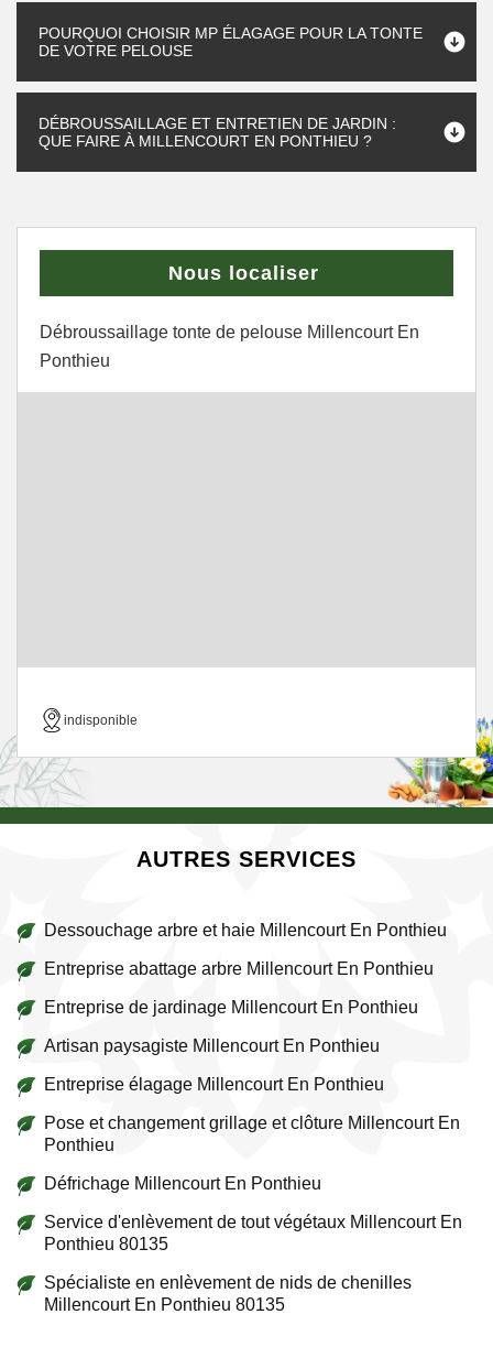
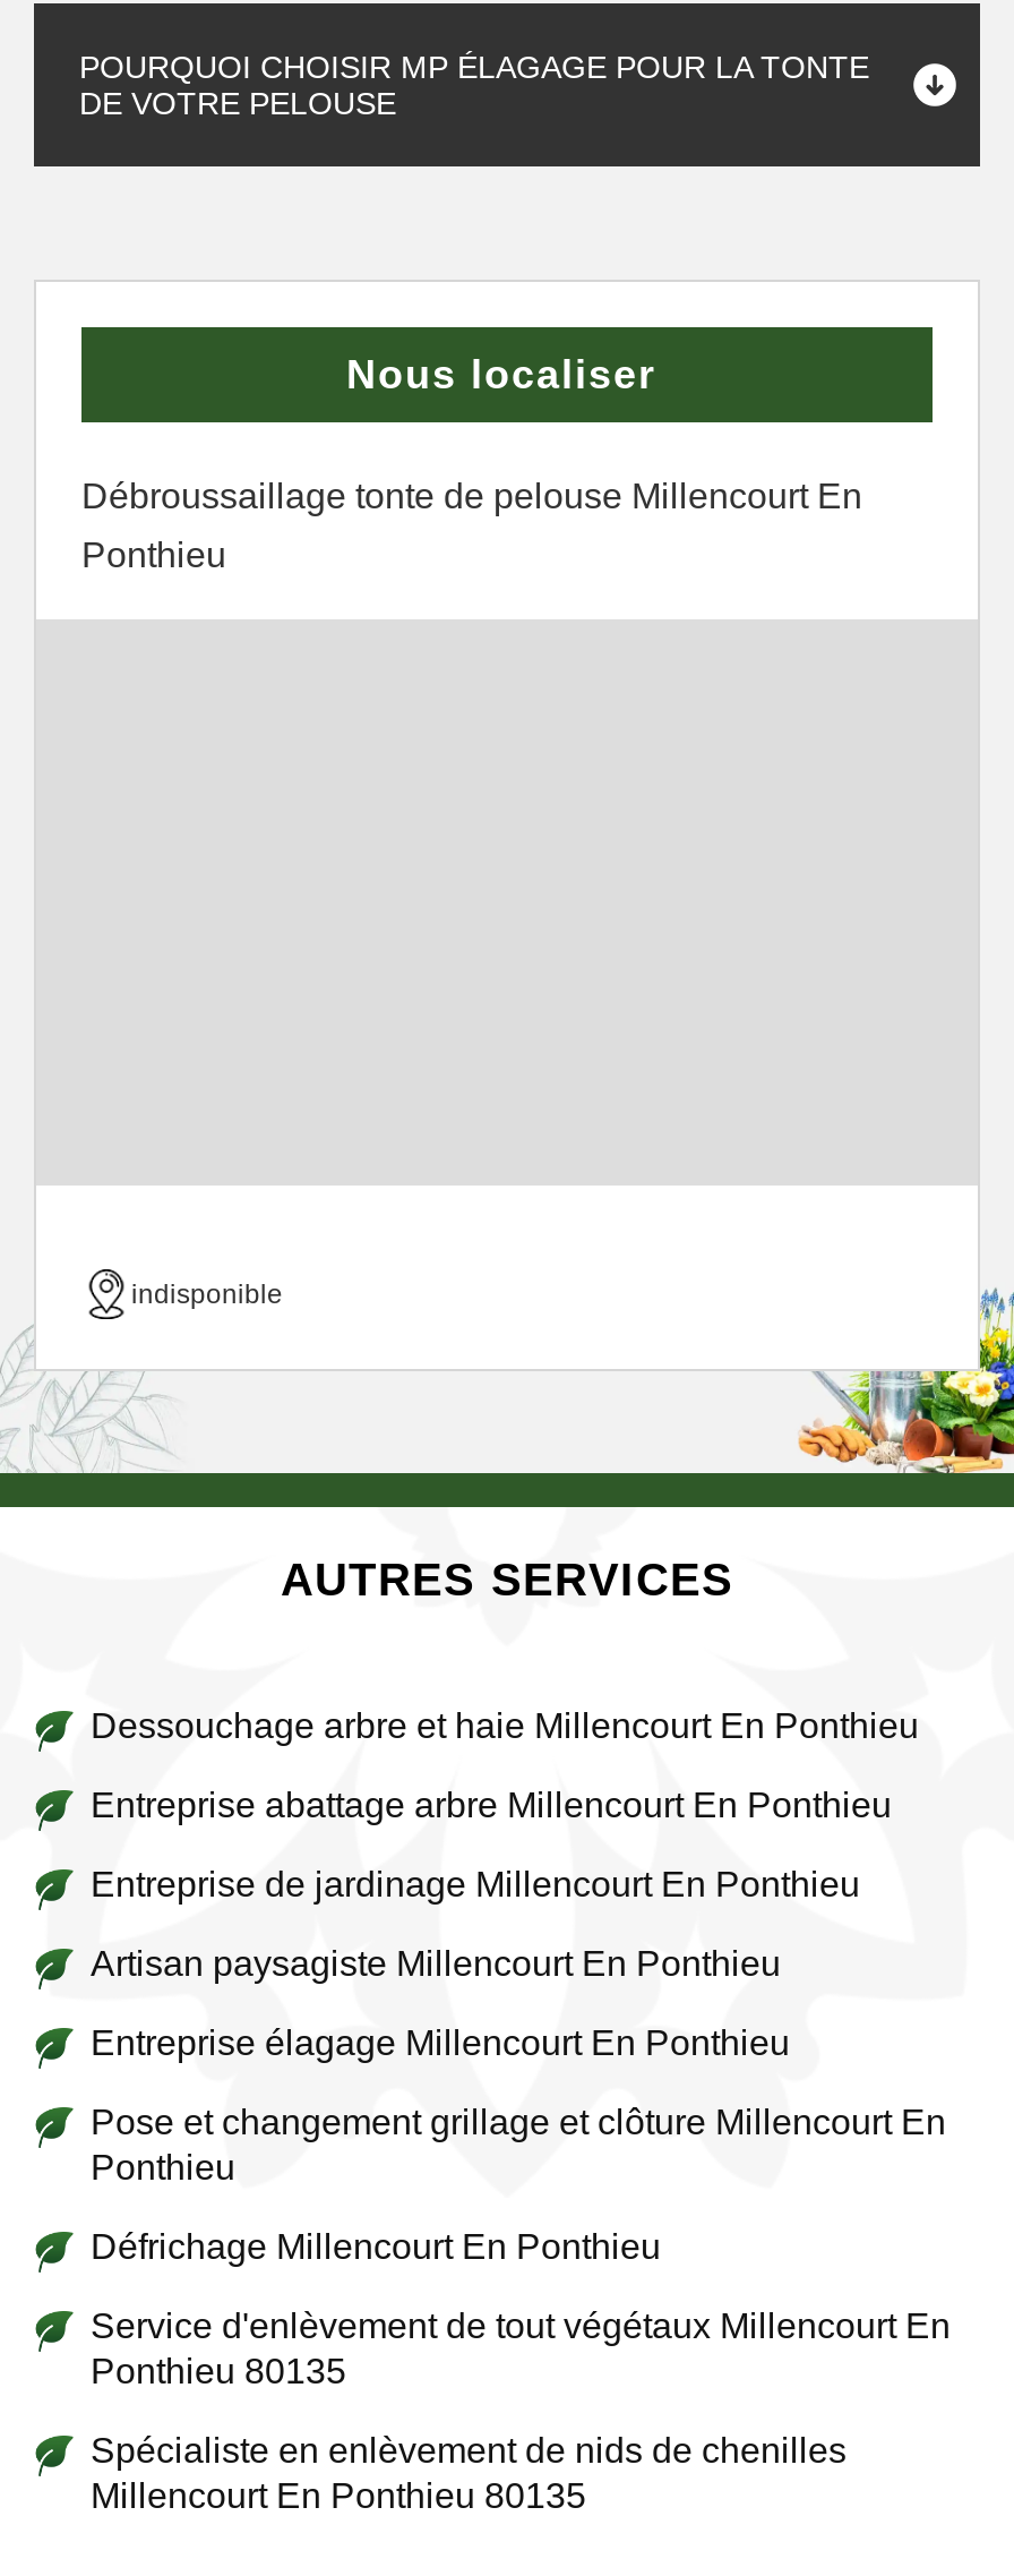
- DÉBROUSSAILLAGE ET ENTRETIEN DE JARDIN :
- QUE FAIRE À MILLENCOURT EN PONTHIEU ?
